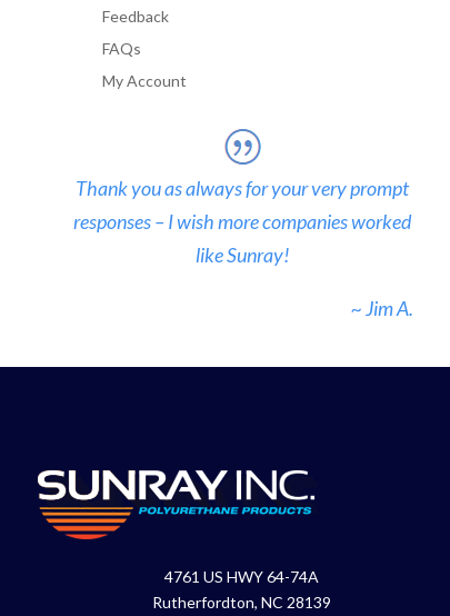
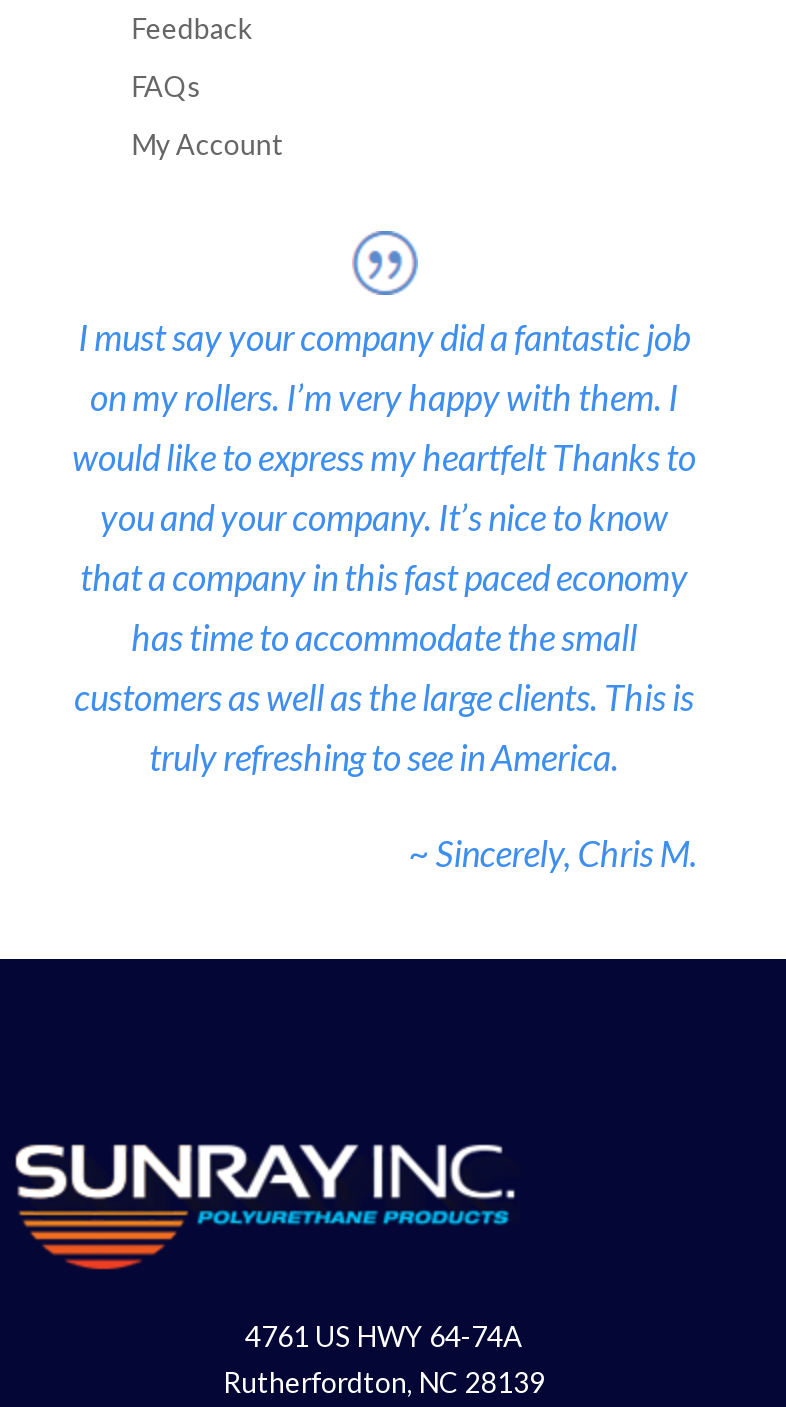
- Thank you as always for your very prompt
- responses – I wish more companies worked
- like Sunray!
+ I must say your company did a fantastic job
+ on my rollers. I’m very happy with them. I
+ would like to express my heartfelt Thanks to
+ you and your company. It’s nice to know
+ that a company in this fast paced economy
+ has time to accommodate the small
+ customers as well as the large clients. This is
+ truly refreshing to see in America.

- ~ Jim A.
+ ~ Sincerely, Chris M.
